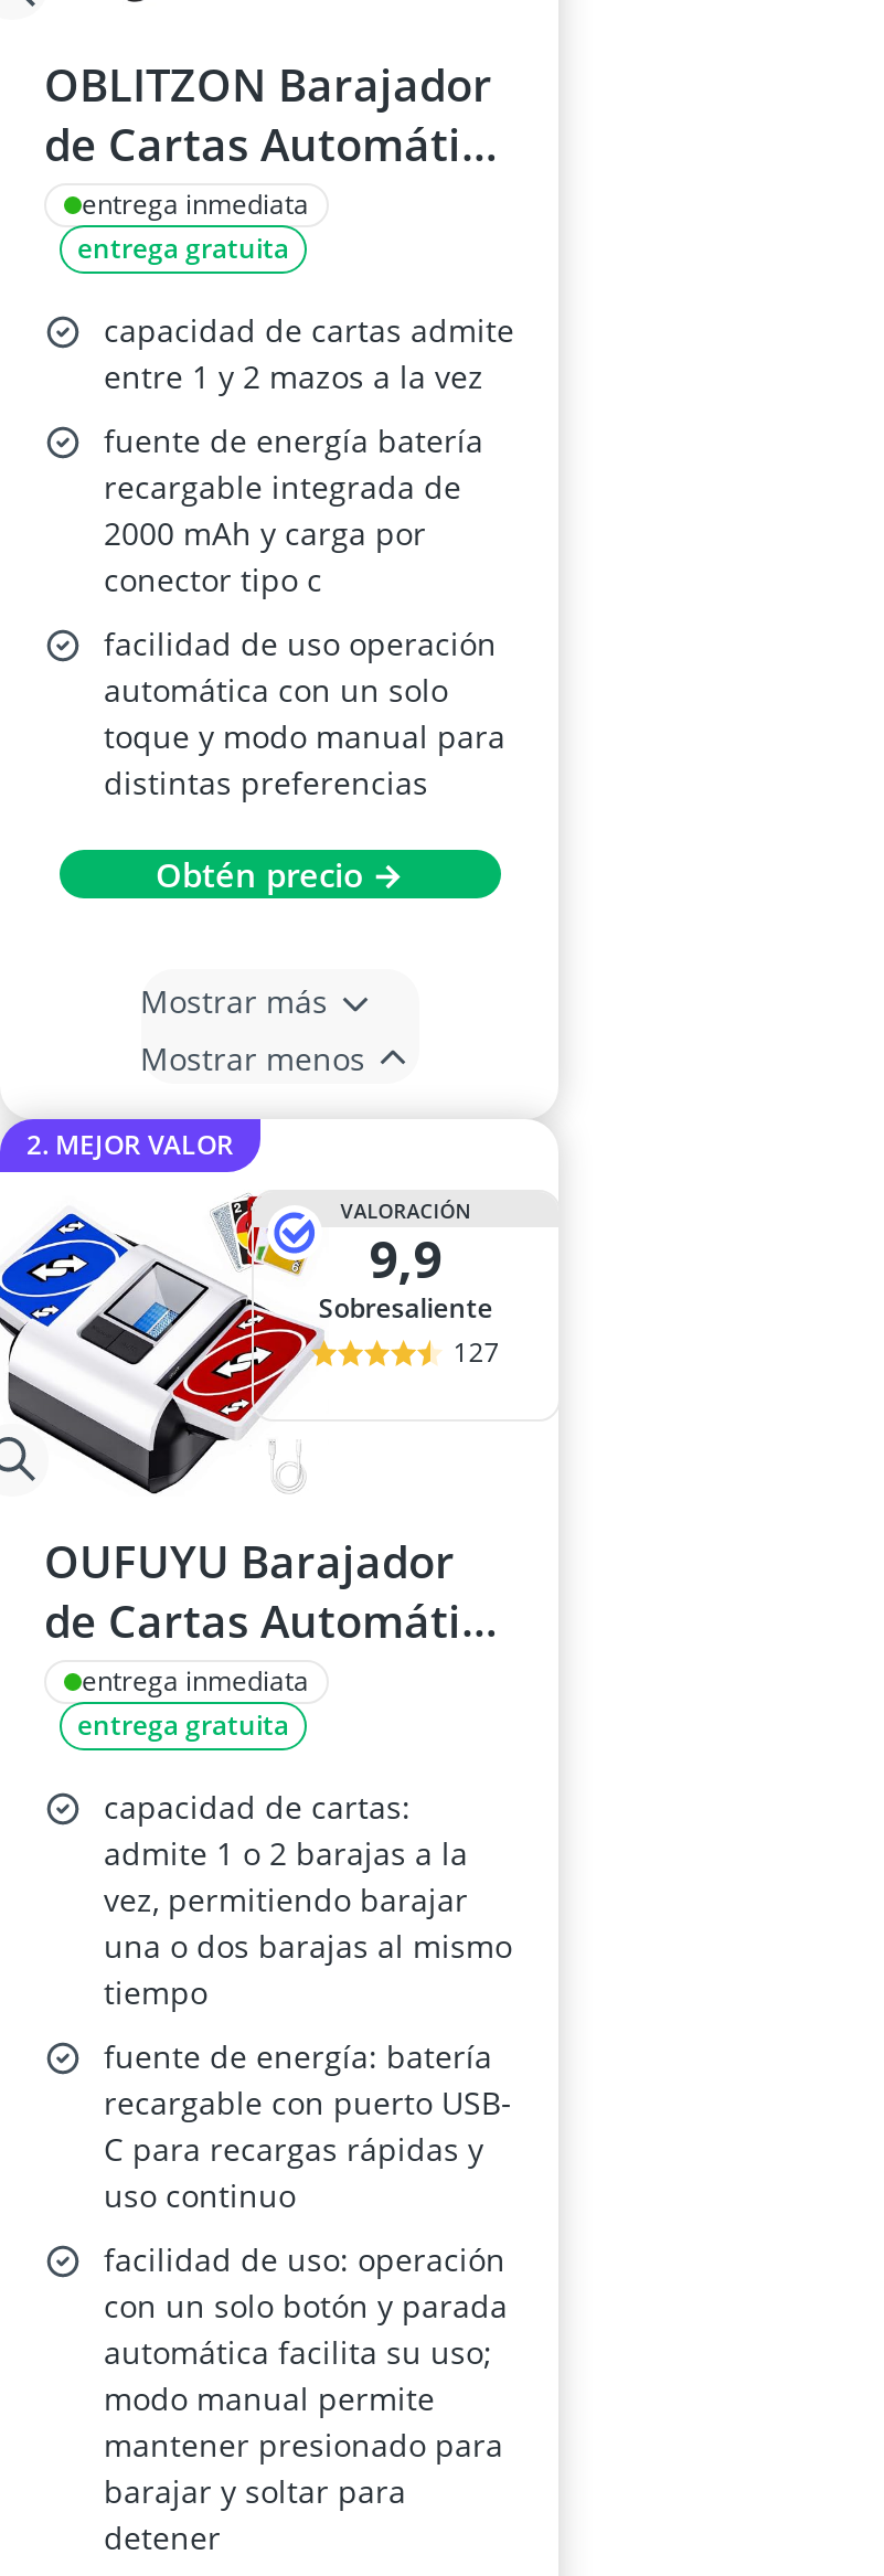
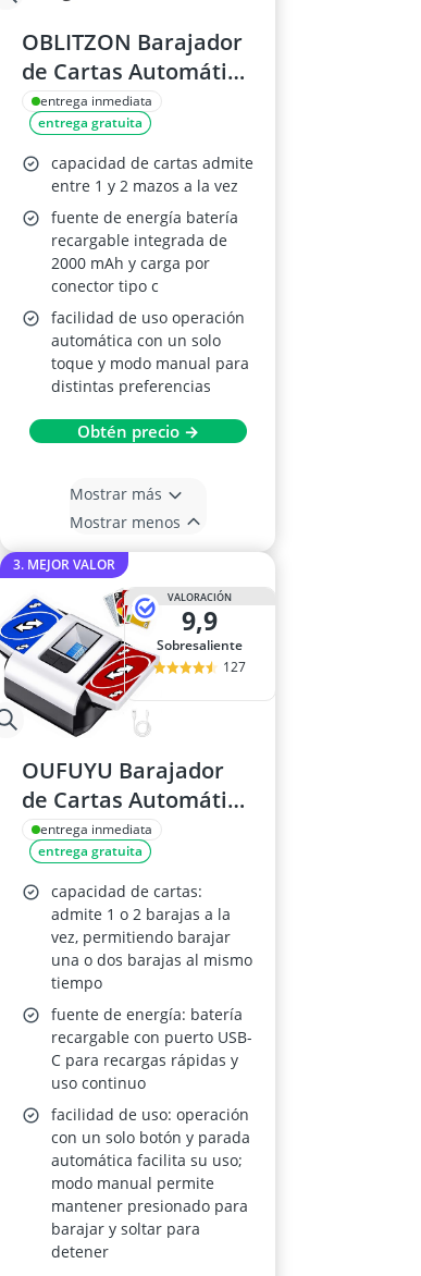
- 2. MEJOR VALOR
+ 3. MEJOR VALOR
